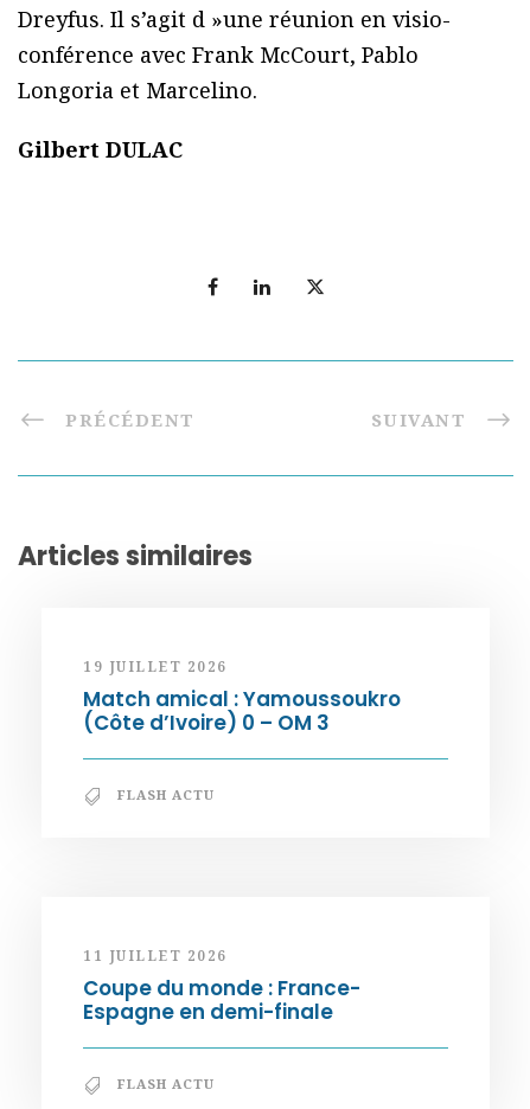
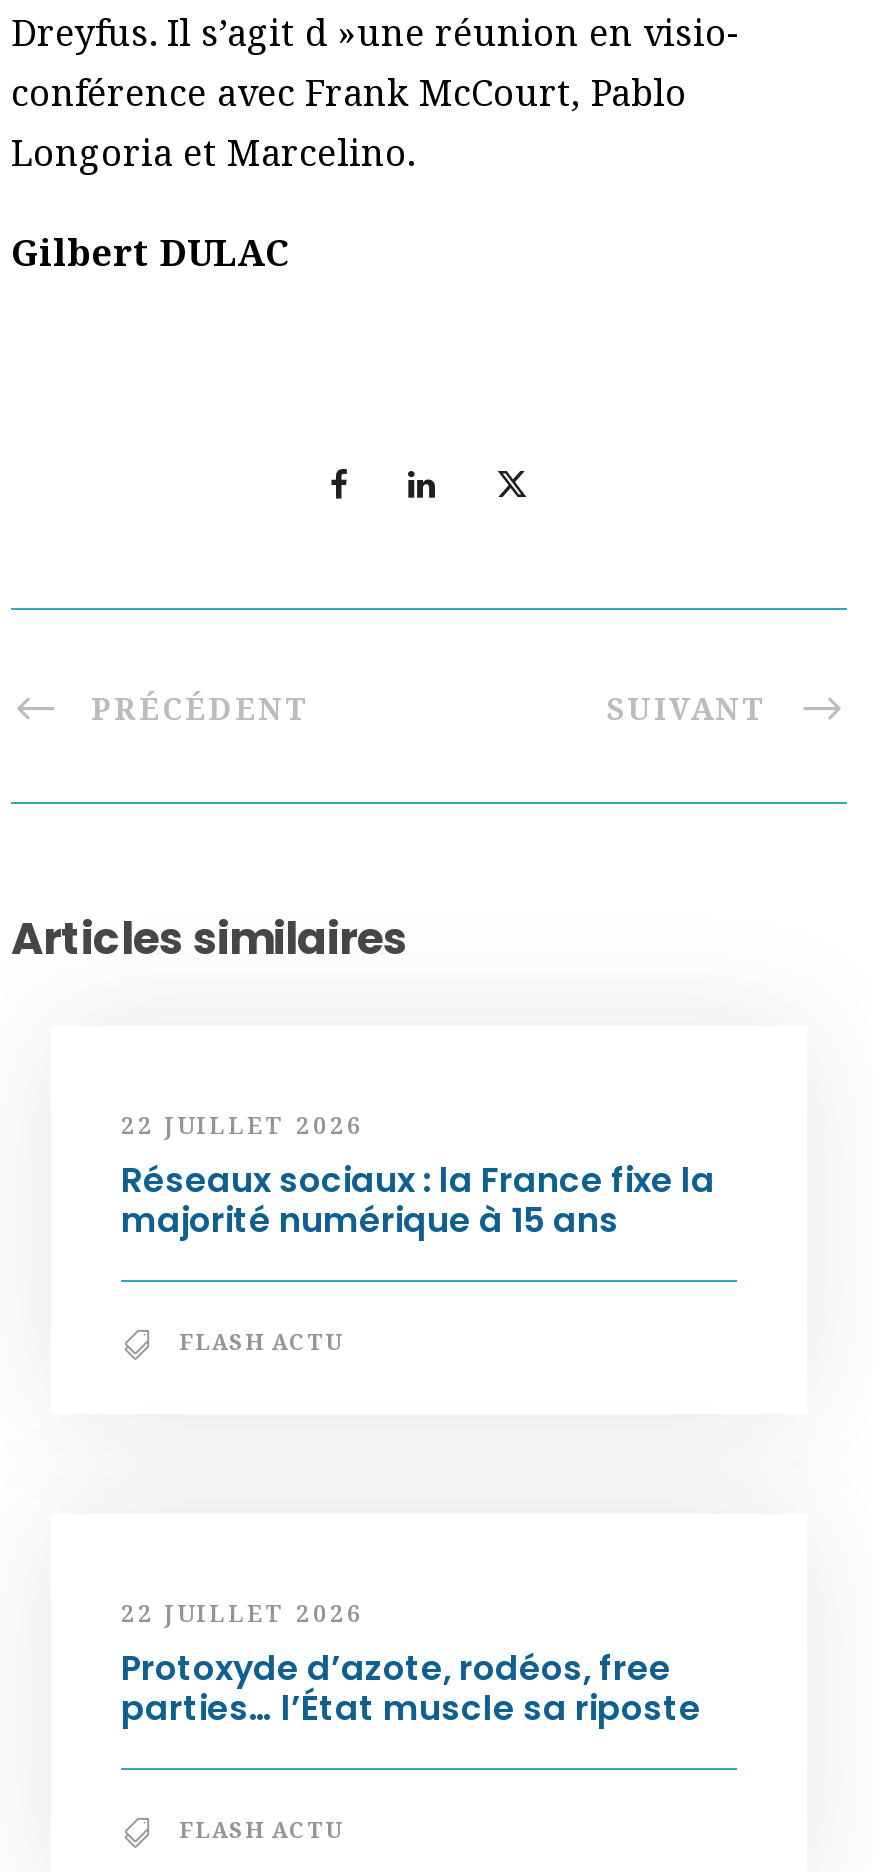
- 19 JUILLET 2026
- Match amical : Yamoussoukro
- (Côte d’Ivoire) 0 – OM 3
+ 22 JUILLET 2026
+ Réseaux sociaux : la France fixe la
+ majorité numérique à 15 ans

- 11 JUILLET 2026
- Coupe du monde : France-
- Espagne en demi-finale
+ 22 JUILLET 2026
+ Protoxyde d’azote, rodéos, free
+ parties… l’État muscle sa riposte
